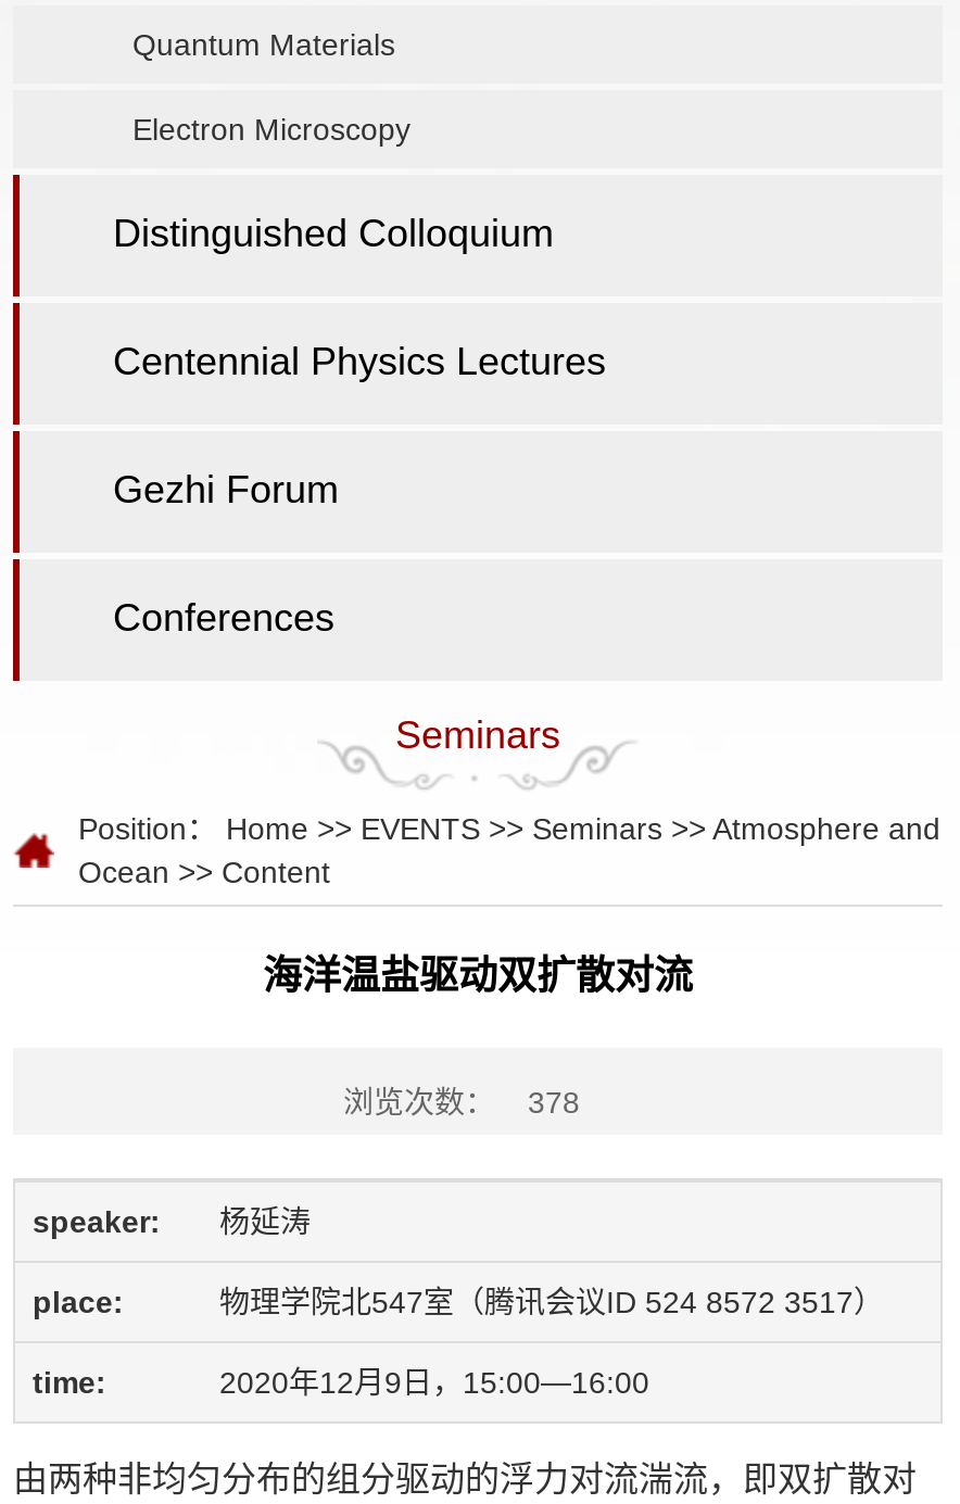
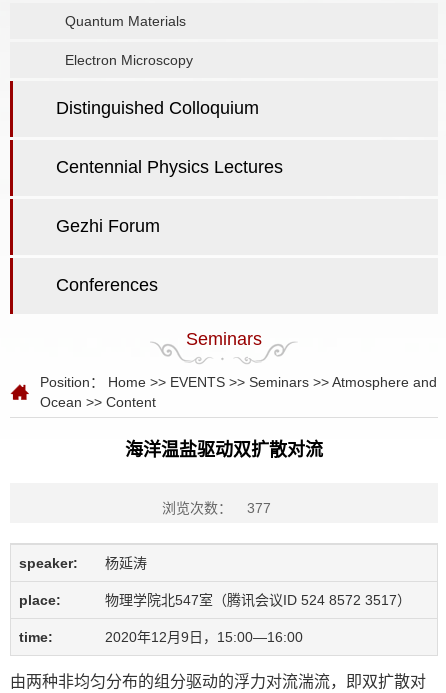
- 浏览次数： 378
+ 浏览次数： 377
